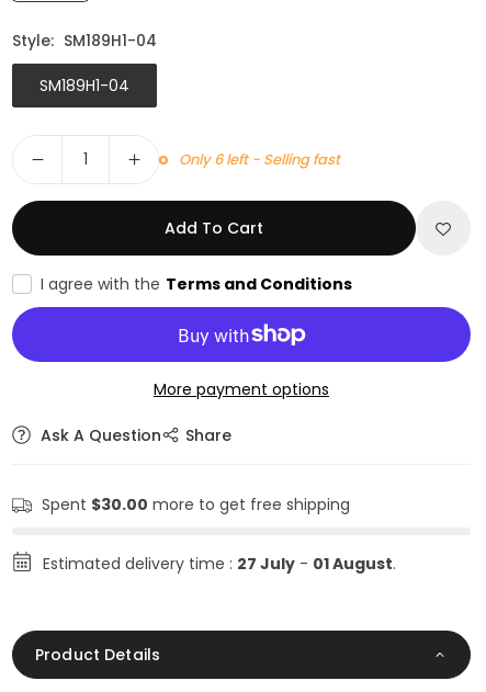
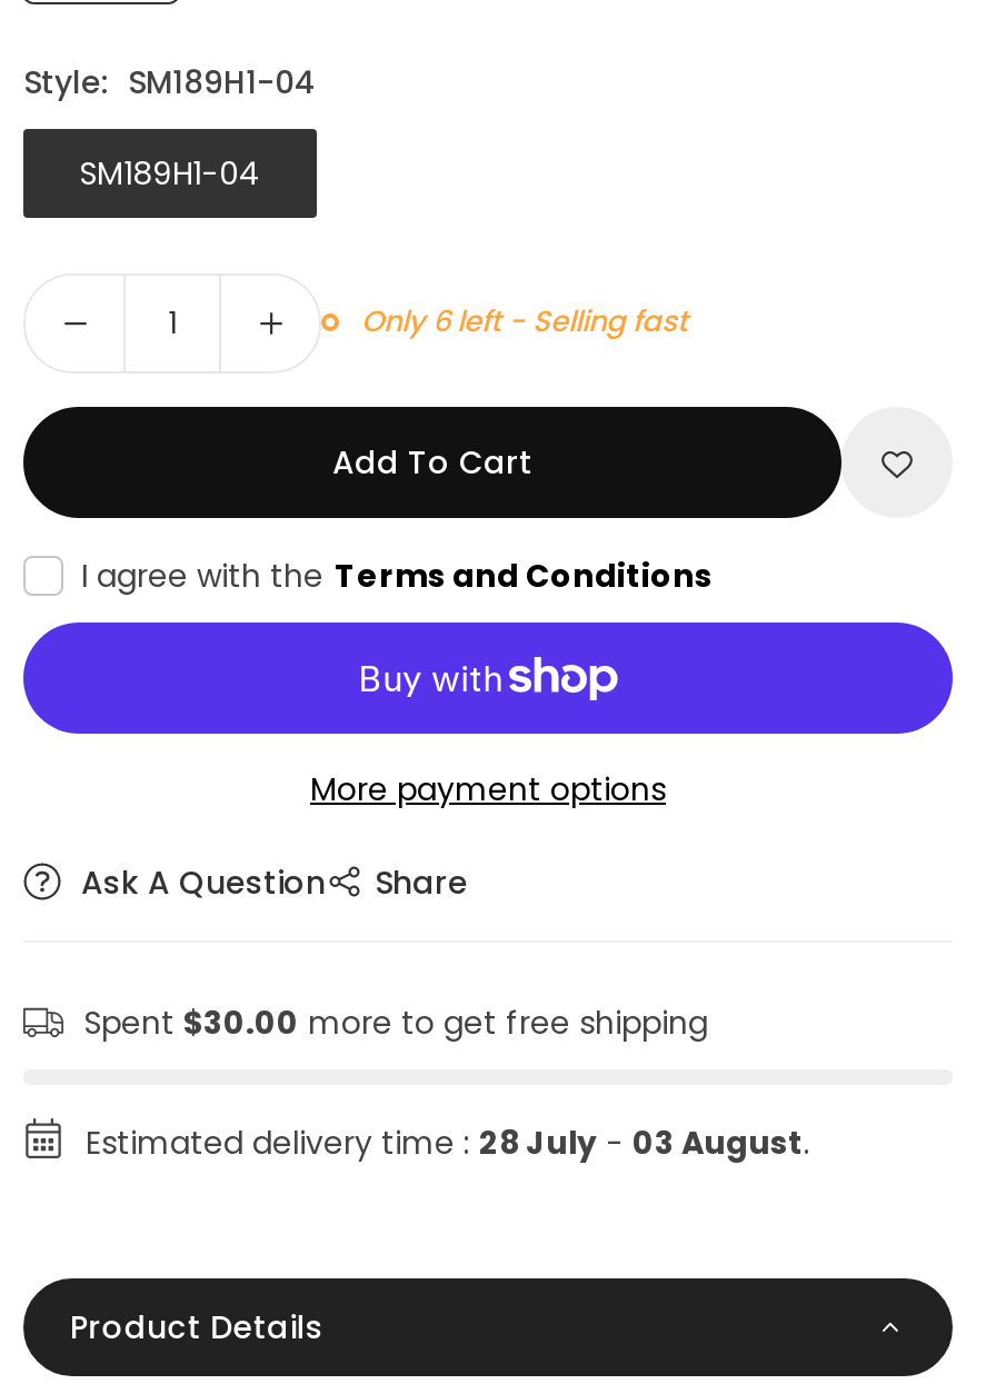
- Estimated delivery time : 27 July - 01 August.
+ Estimated delivery time : 28 July - 03 August.
